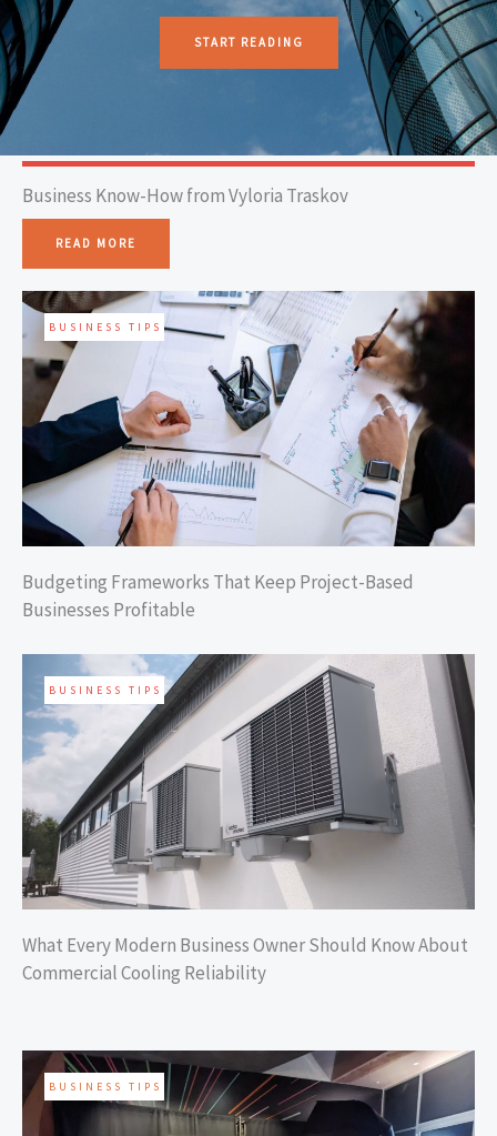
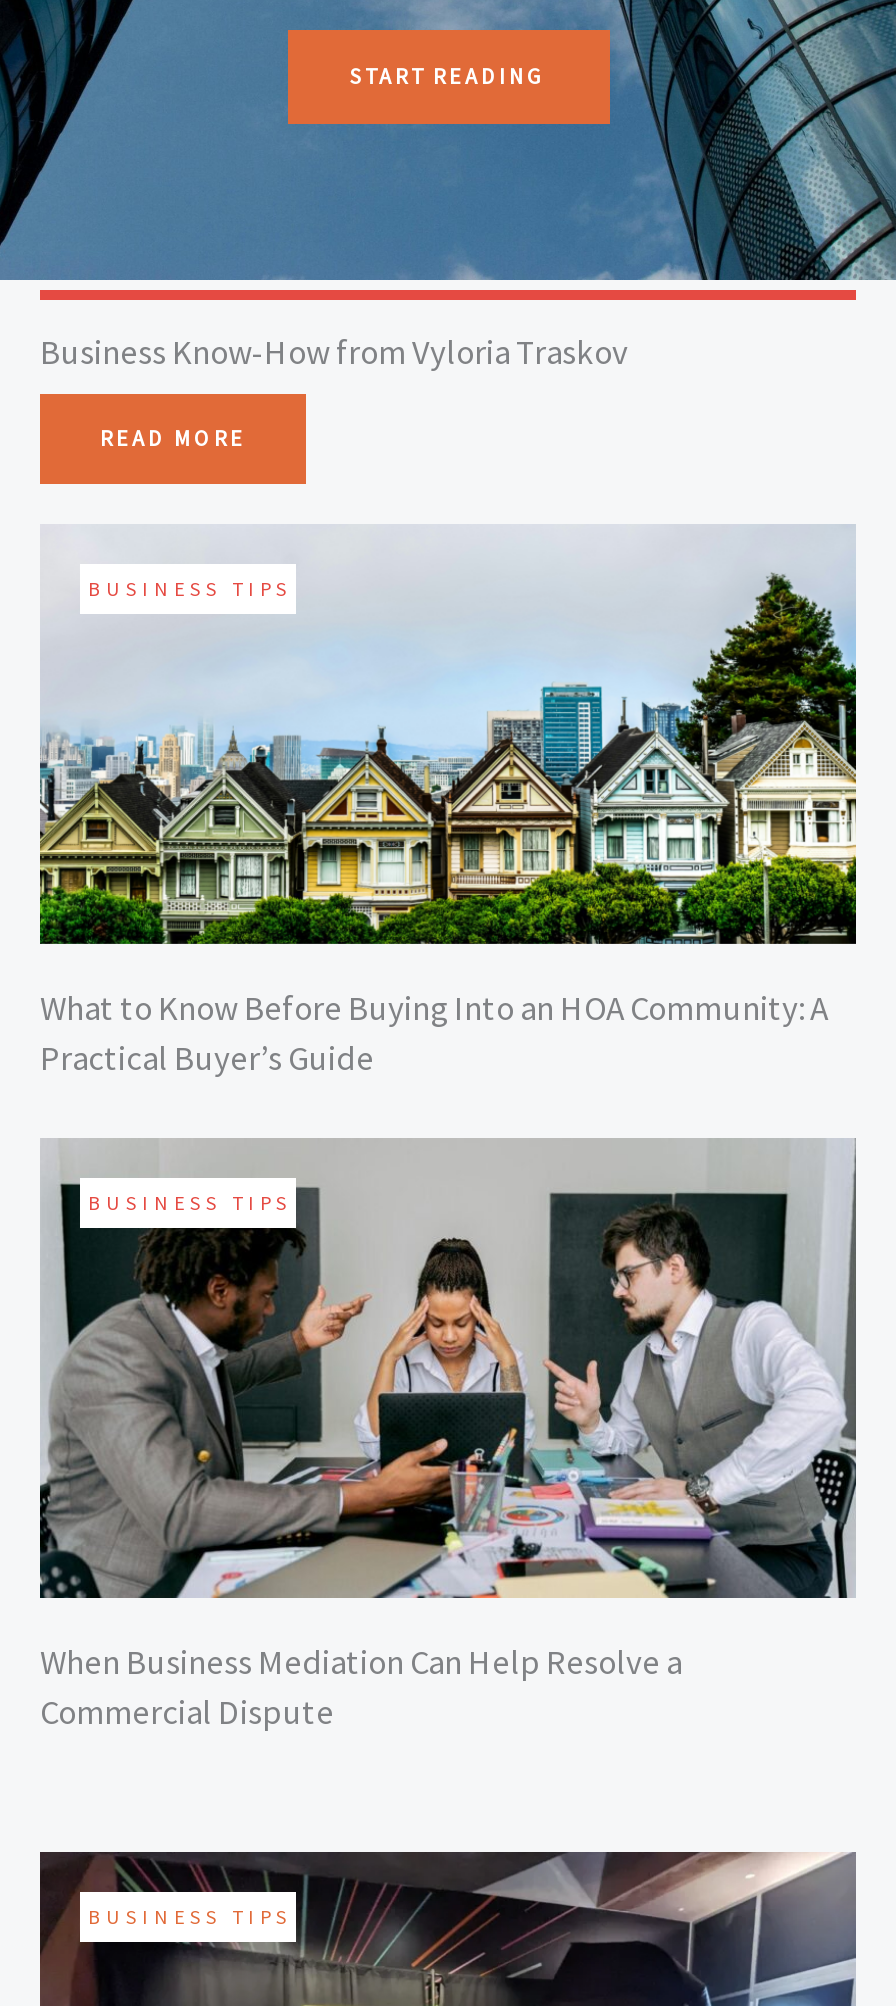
- [image]
- Budgeting Frameworks That Keep Project-Based
- Businesses Profitable
+ [image]
+ What to Know Before Buying Into an HOA Community: A
+ Practical Buyer’s Guide

- [image]
- What Every Modern Business Owner Should Know About
- Commercial Cooling Reliability
+ [image]
+ When Business Mediation Can Help Resolve a
+ Commercial Dispute
